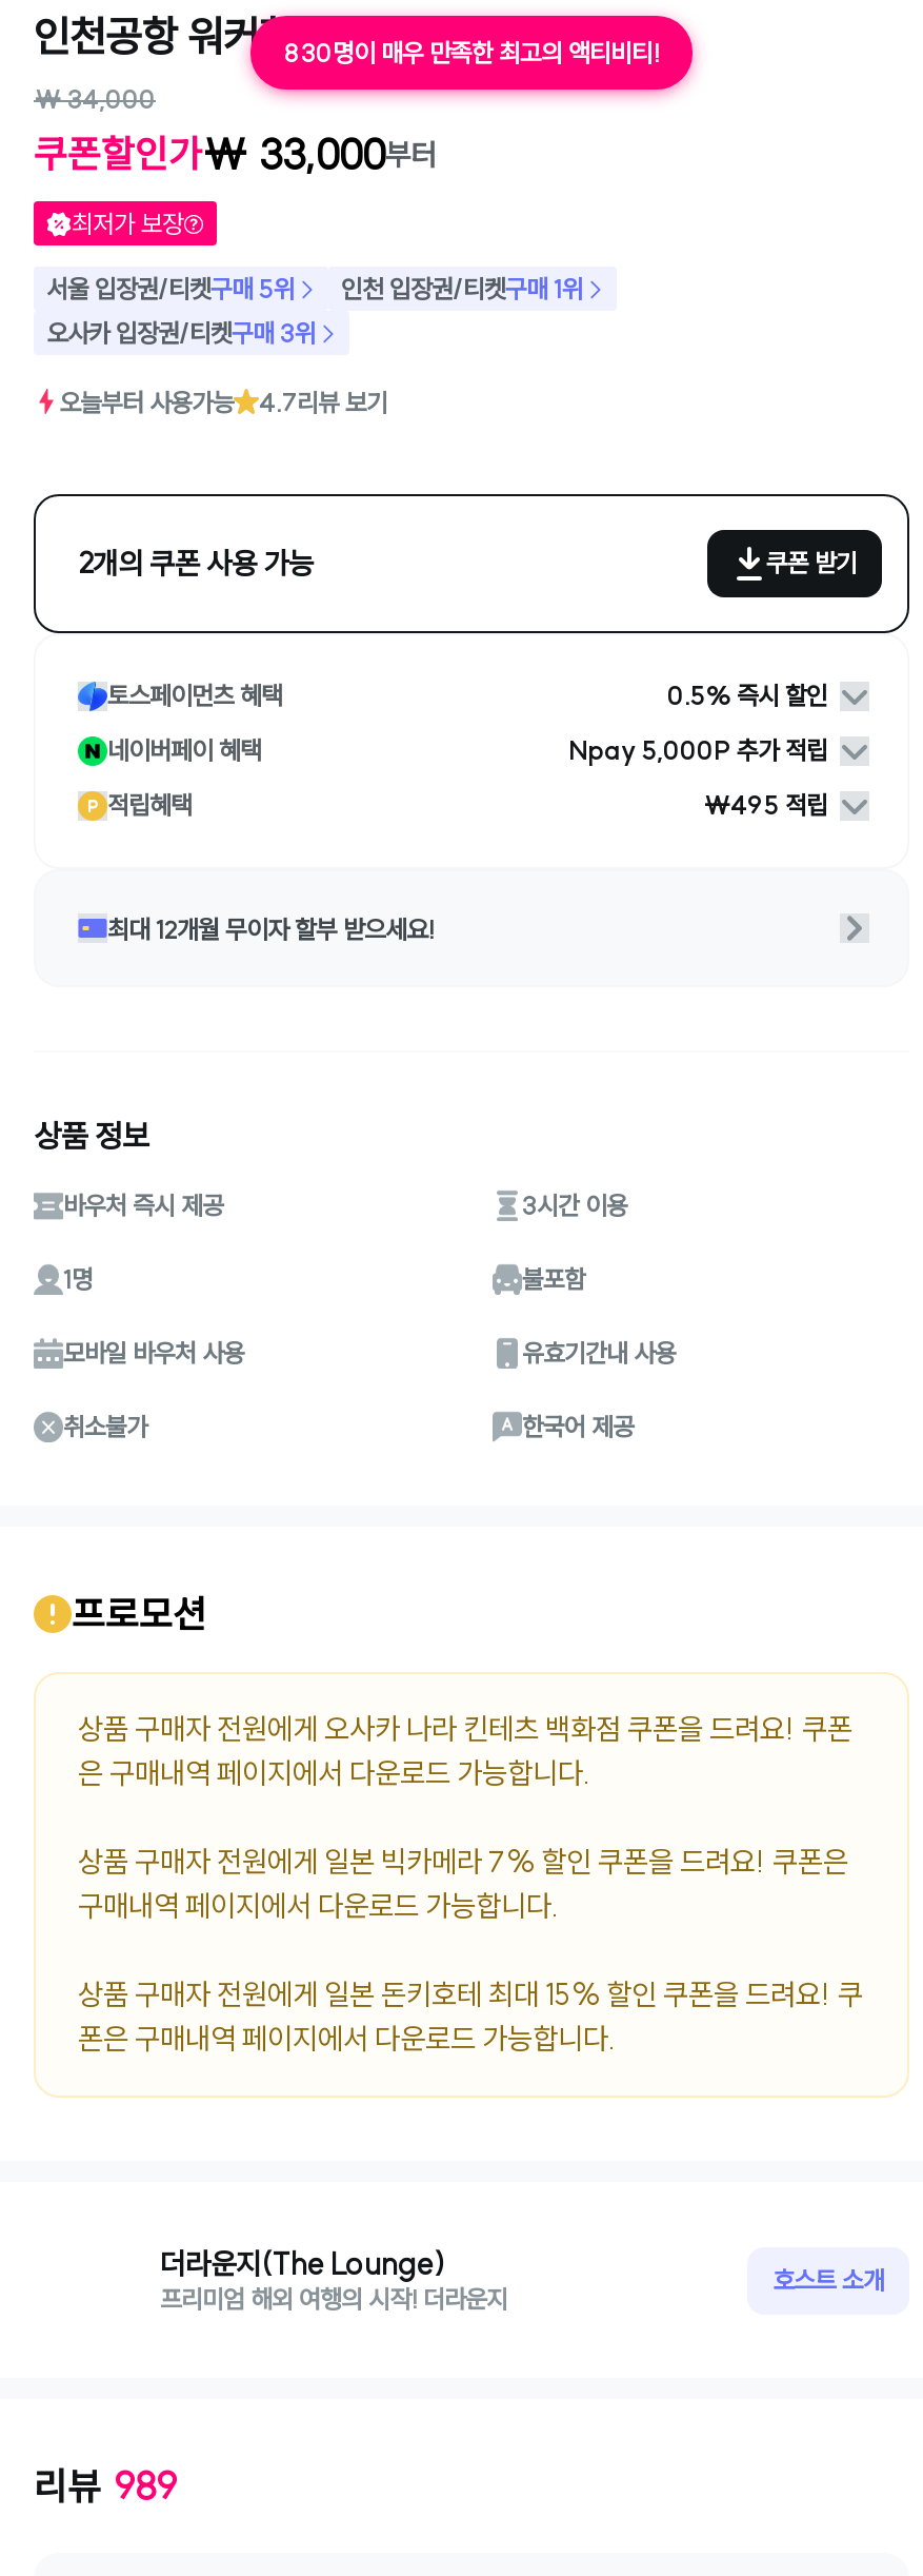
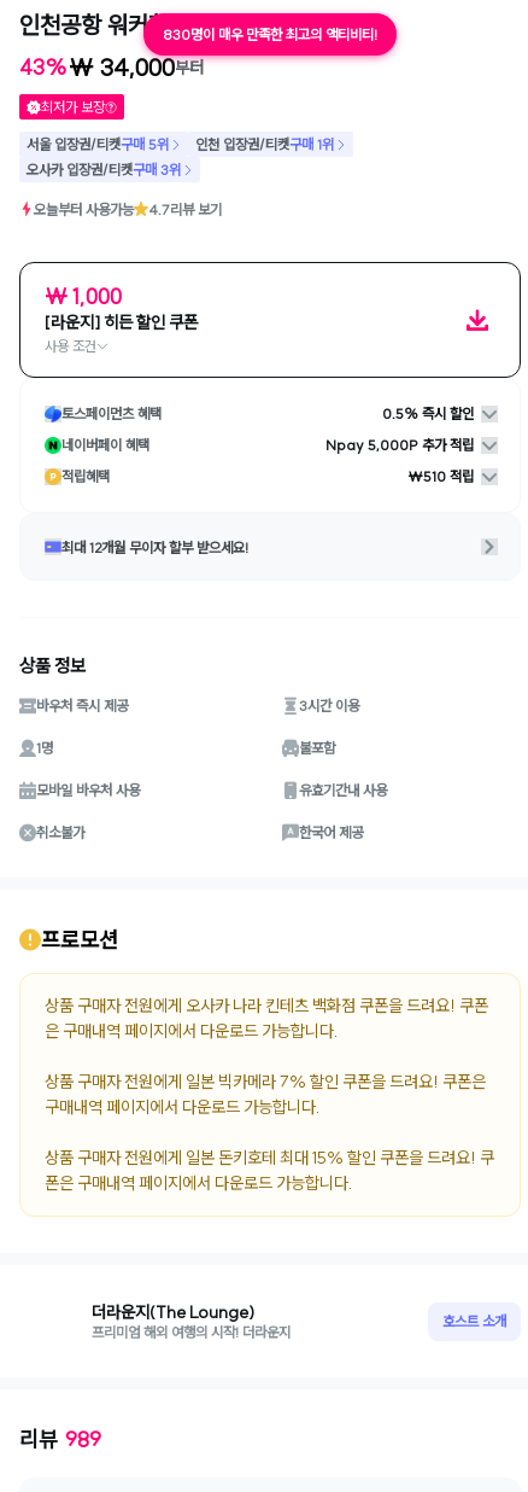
- ₩ 34,000
- 쿠폰할인가₩ 33,000부터
+ 43%₩ 34,000부터

moved up: 최저가 보장 | 서울 입장권/티켓구매 5위 | 인천 입장권/티켓구매 1위 | 오사카 입장권/티켓구매 3위 | 오늘부터 사용가능 | 4.7리뷰 보기

- 2개의 쿠폰 사용 가능
- 쿠폰 받기
+ ₩ 1,000
+ [라운지] 히든 할인 쿠폰
+ 사용 조건

- ₩495 적립
+ ₩510 적립
